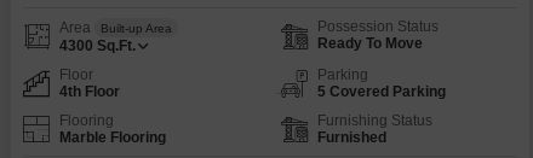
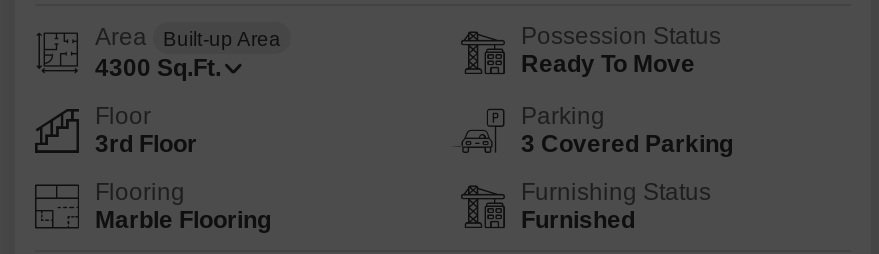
- 4th Floor
+ 3rd Floor

- 5 Covered Parking
+ 3 Covered Parking
